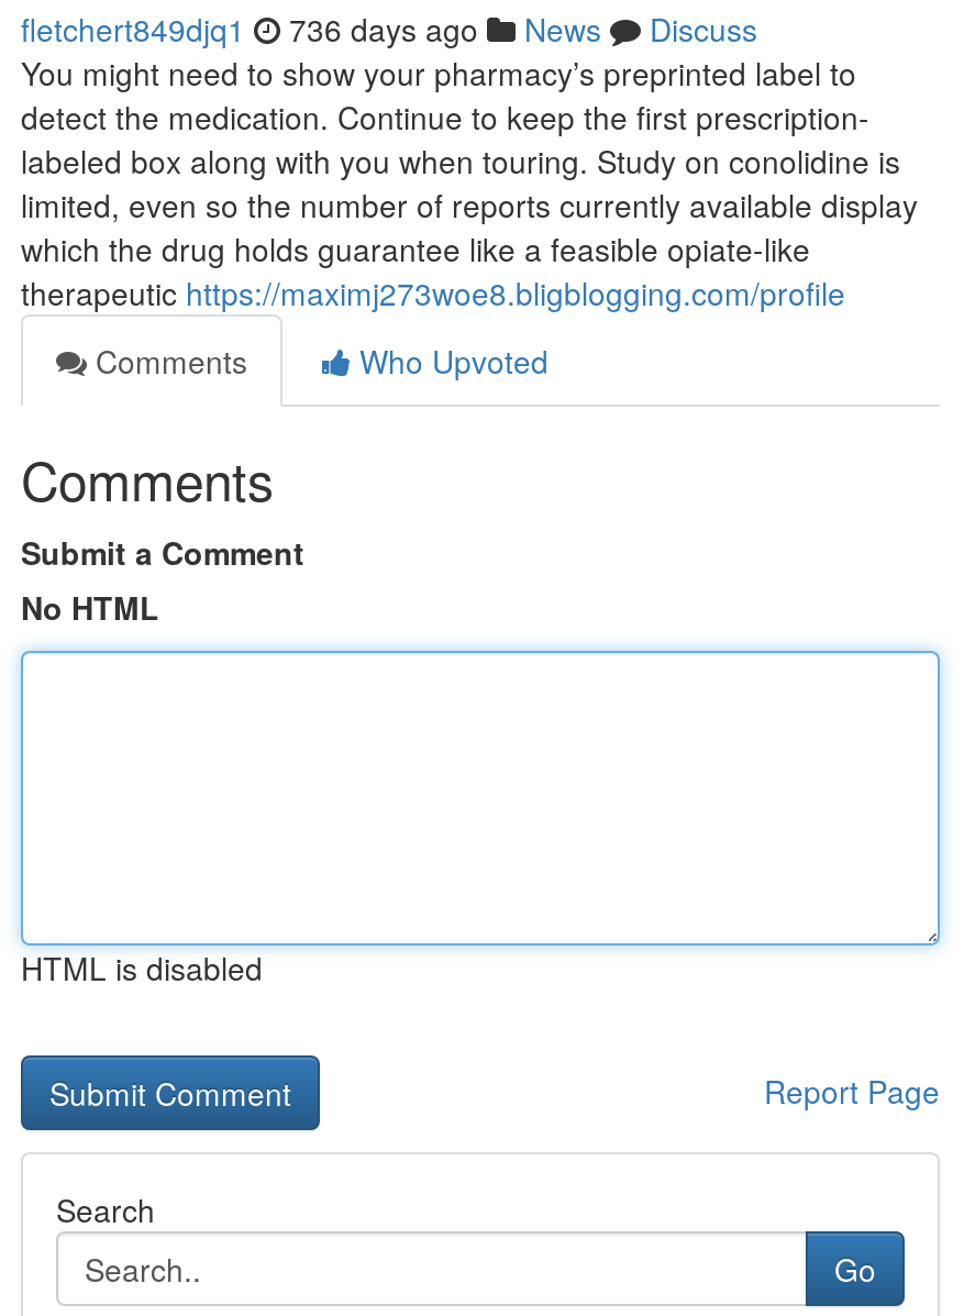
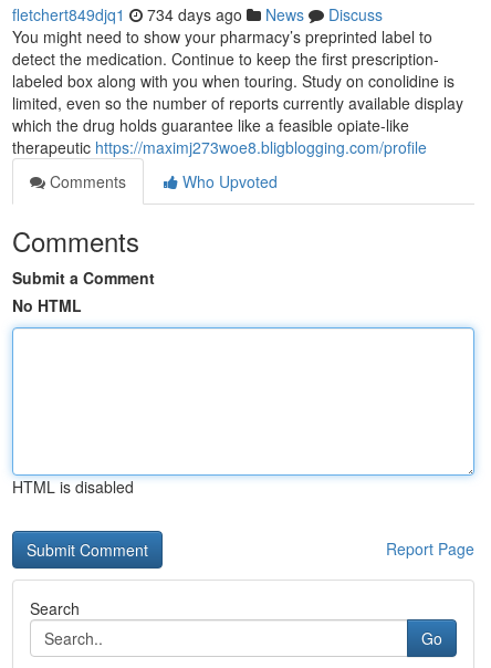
- fletchert849djq1 736 days ago News Discuss
+ fletchert849djq1 734 days ago News Discuss
